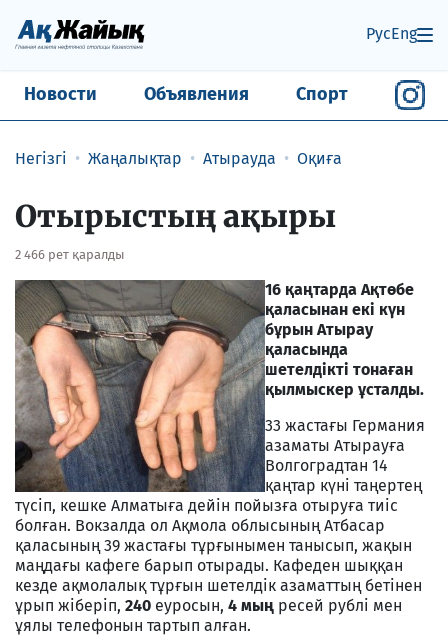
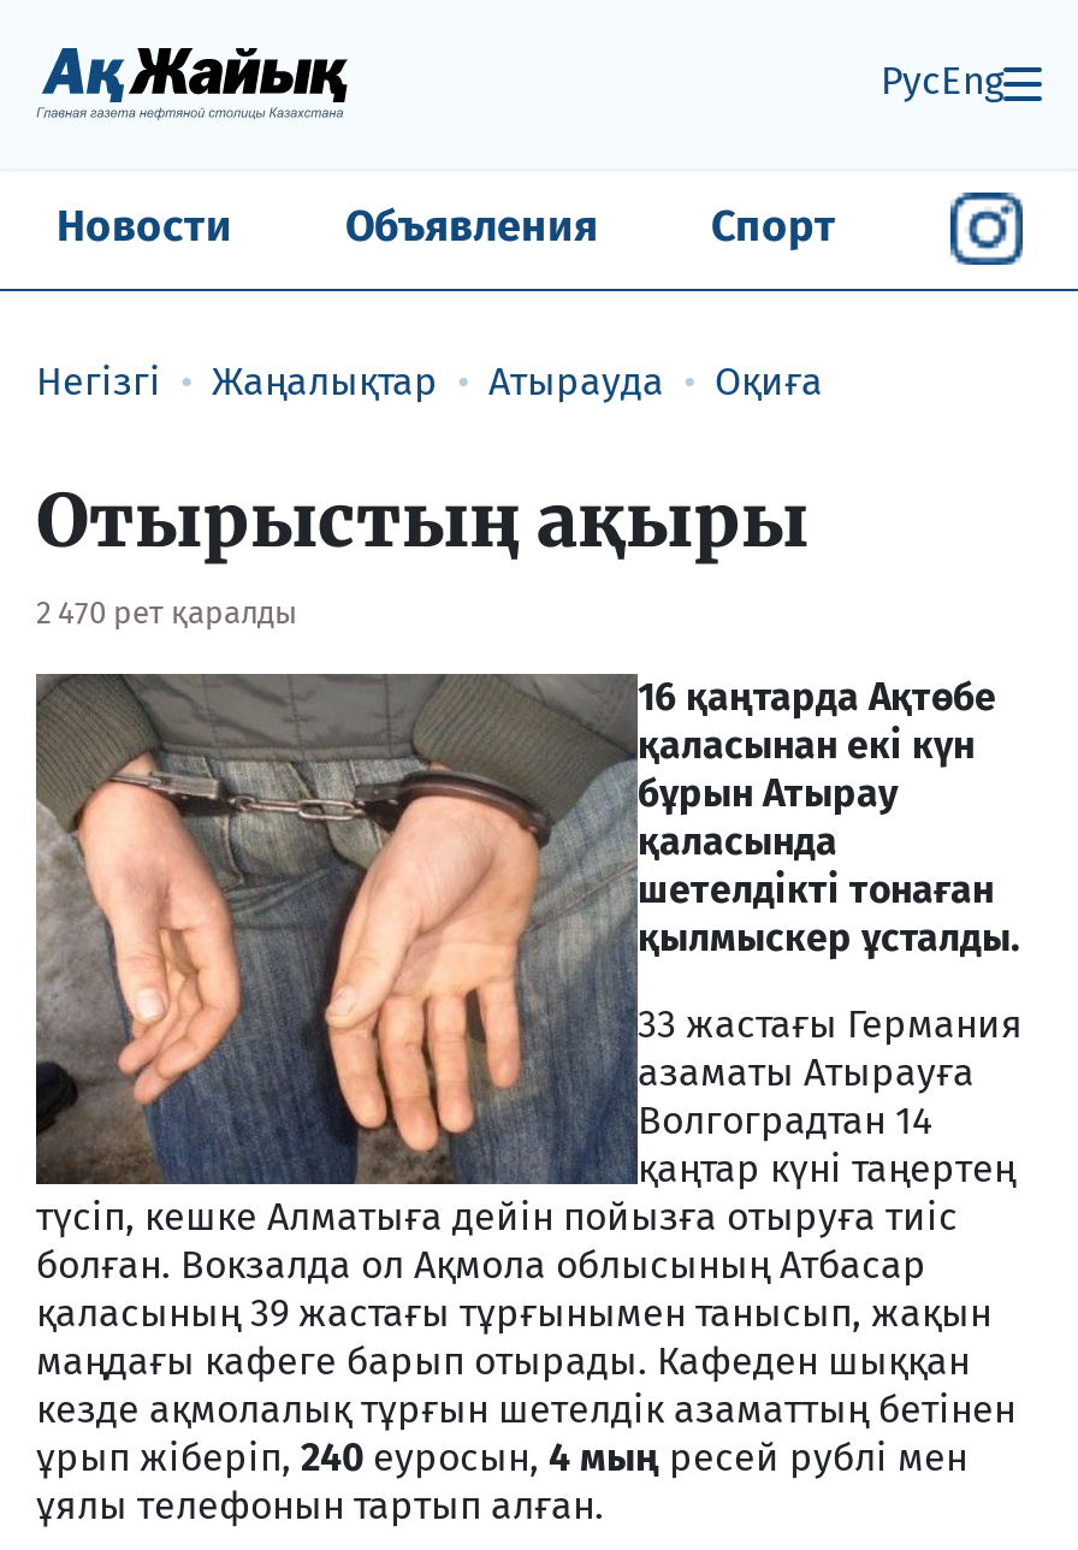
- 2 466 рет қаралды
+ 2 470 рет қаралды
